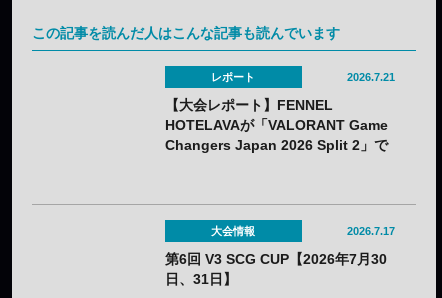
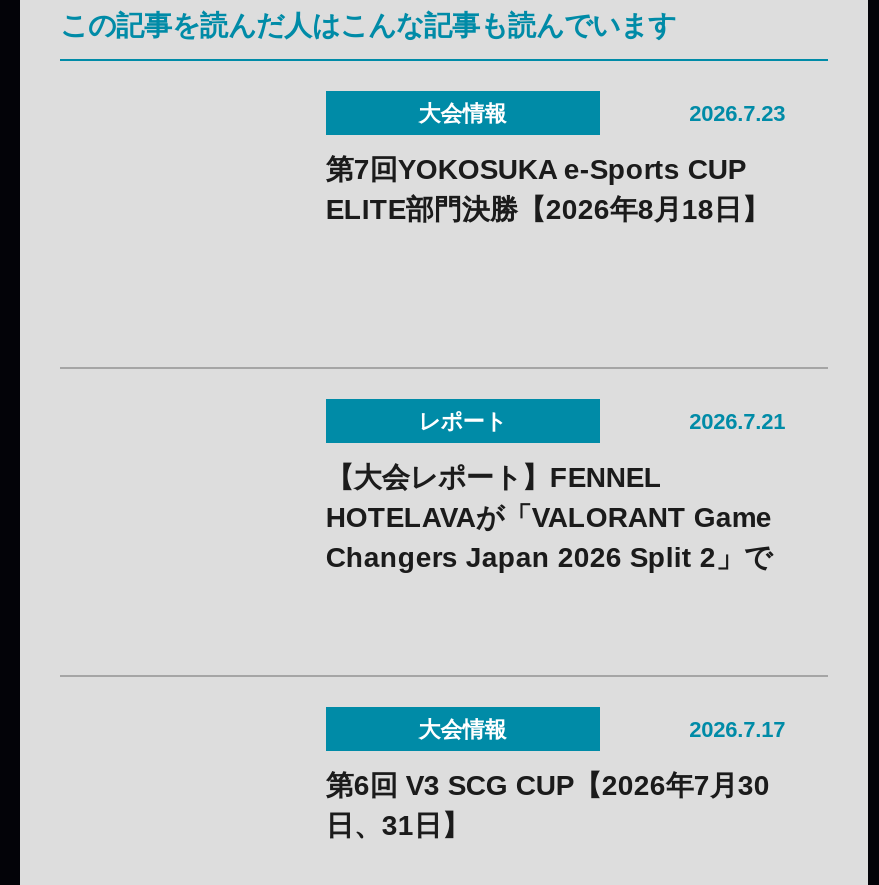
+ 大会情報
+ 2026.7.23
+ 第7回YOKOSUKA e-Sports CUP
+ ELITE部門決勝【2026年8月18日】
